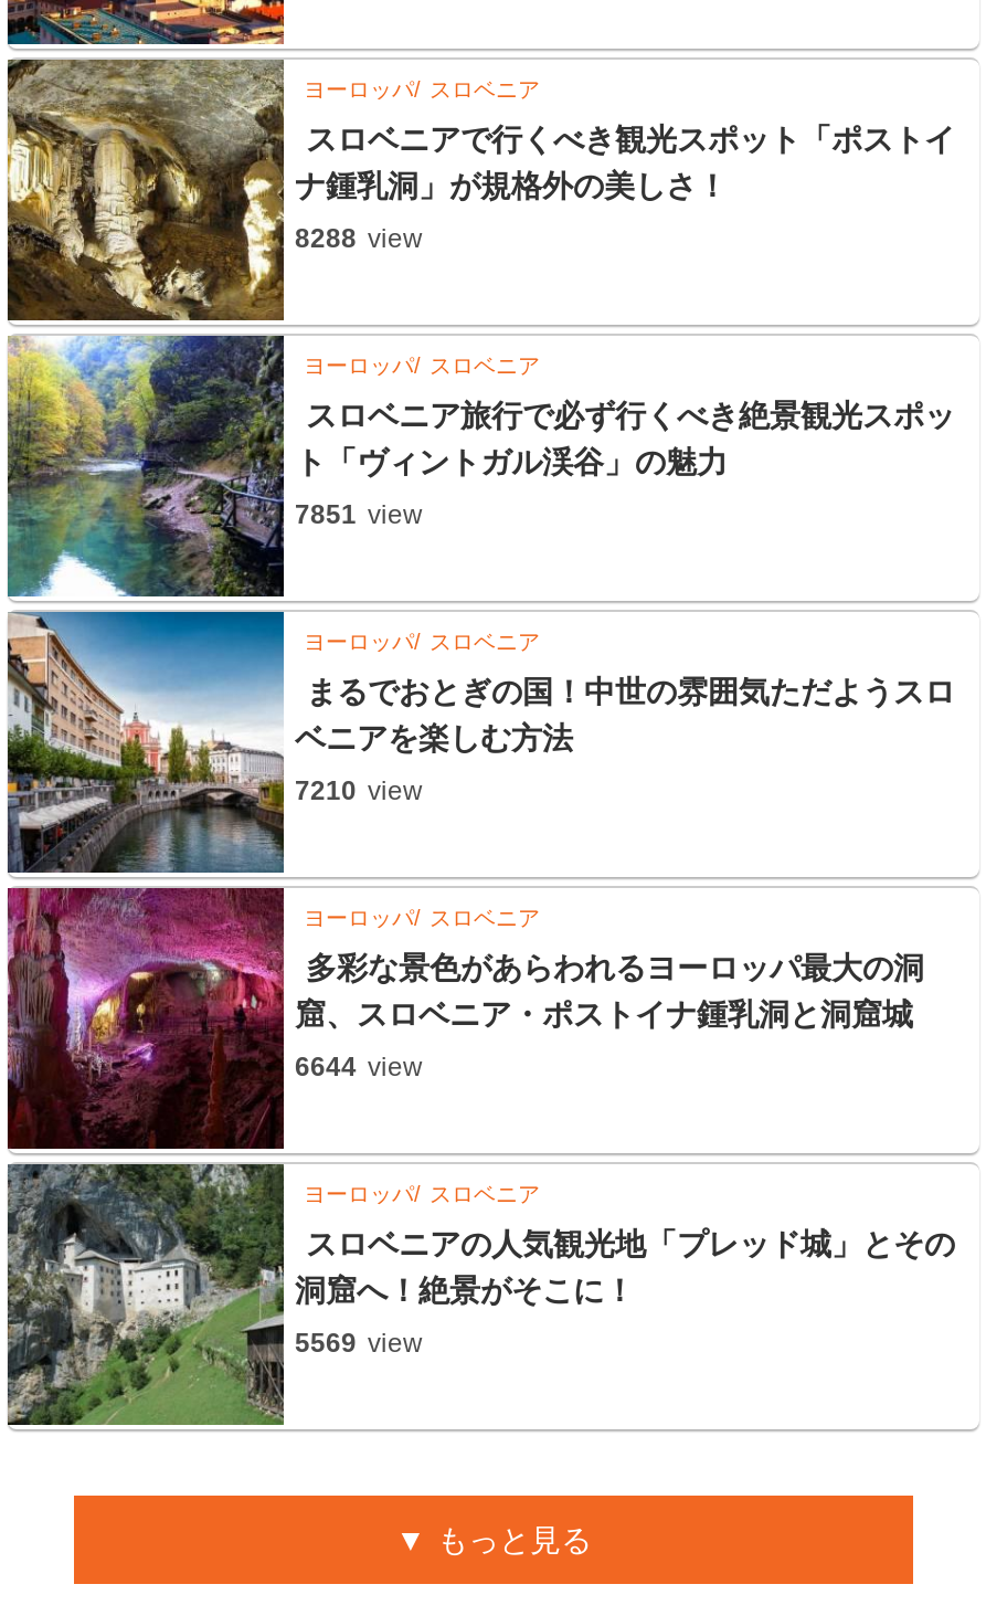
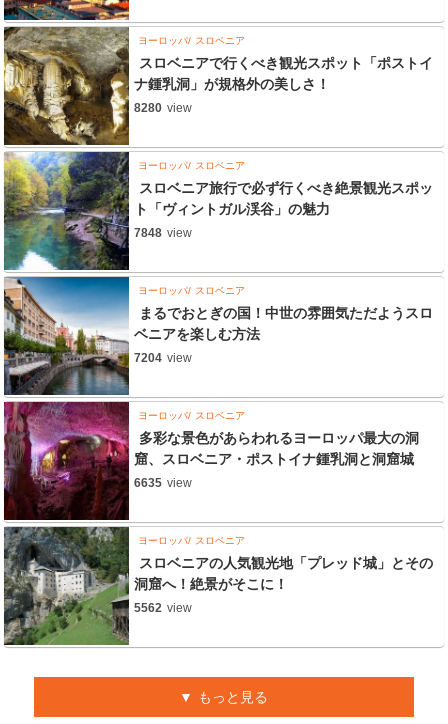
- 8288 view
+ 8280 view

- 7851 view
+ 7848 view

- 7210 view
+ 7204 view

- 6644 view
+ 6635 view

- 5569 view
+ 5562 view
